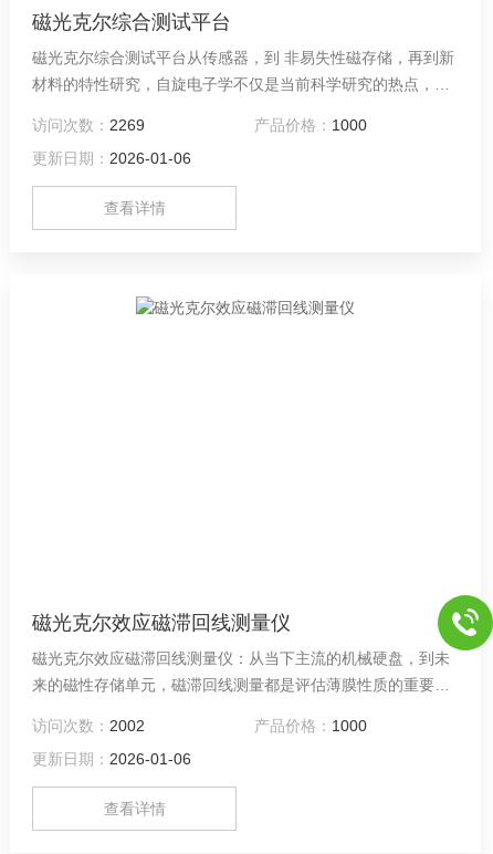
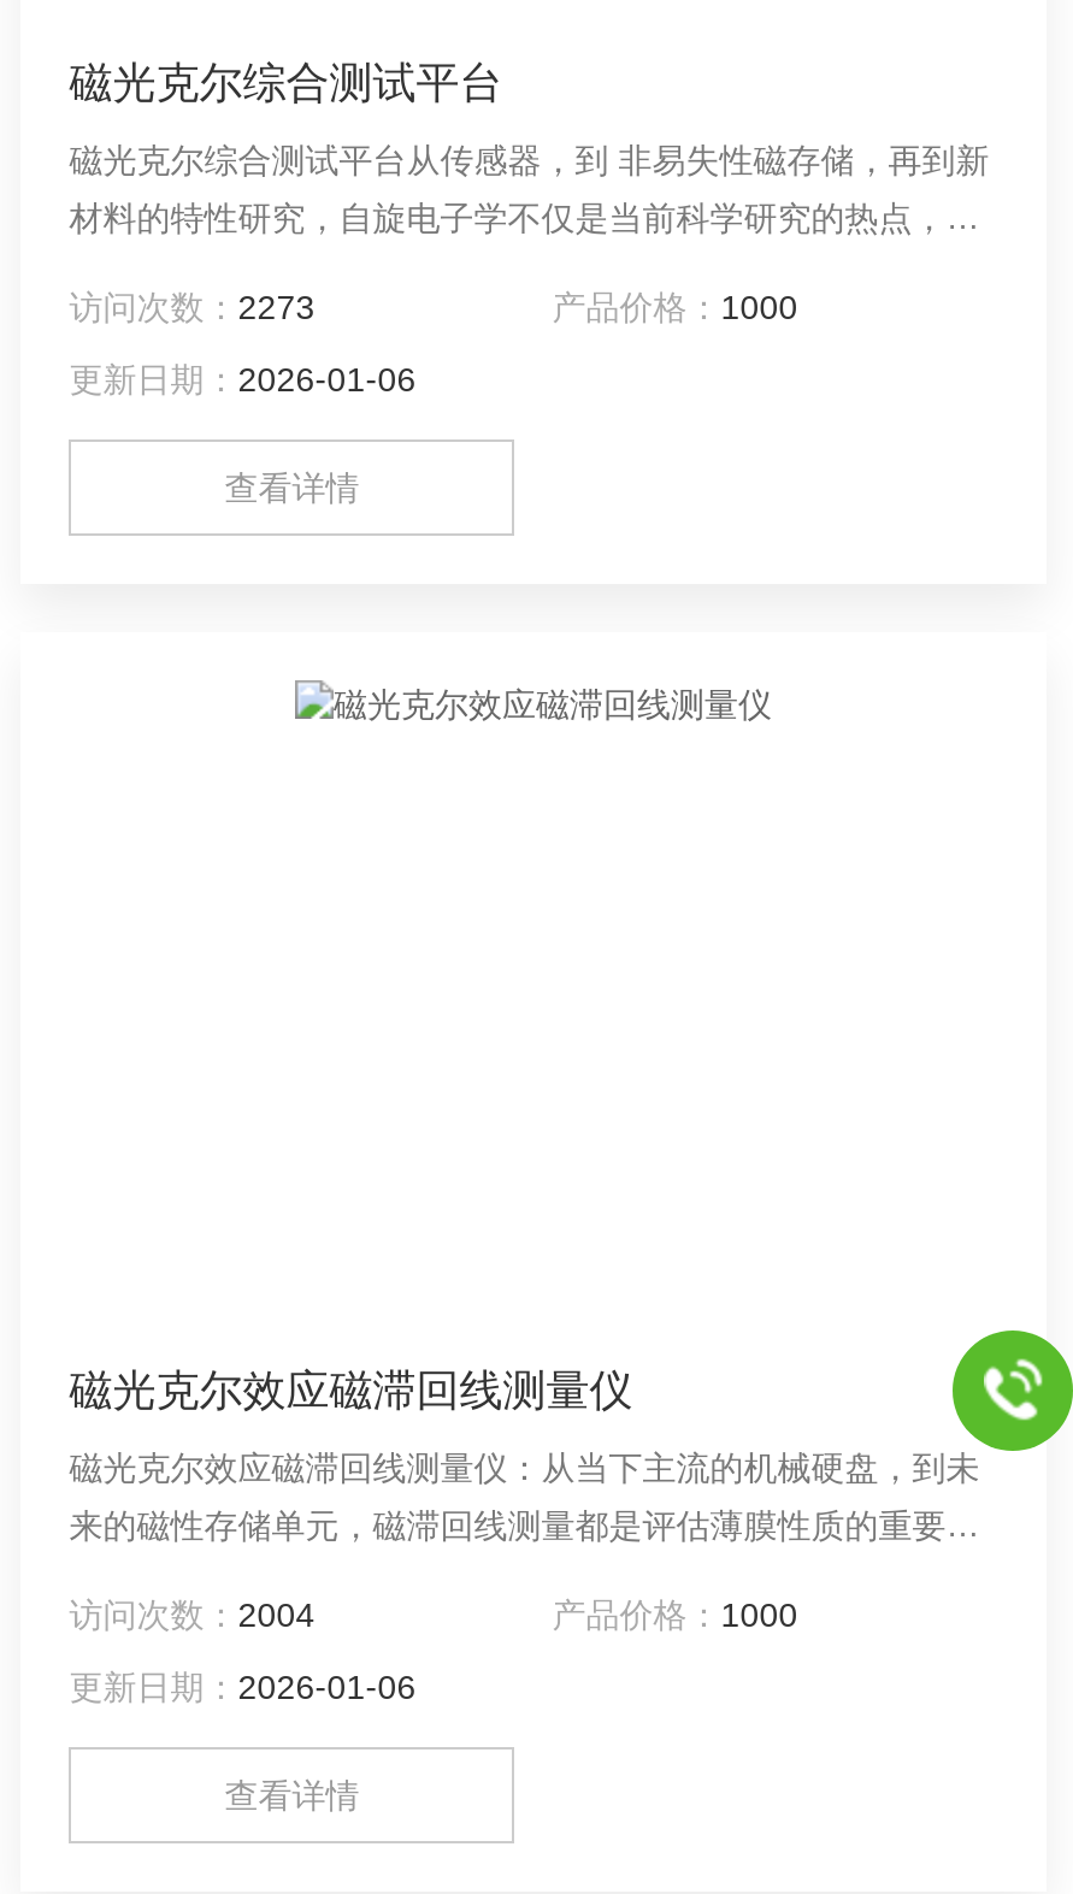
- 访问次数：2269
+ 访问次数：2273

- 访问次数：2002
+ 访问次数：2004
